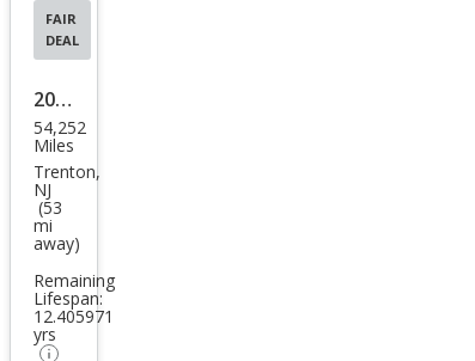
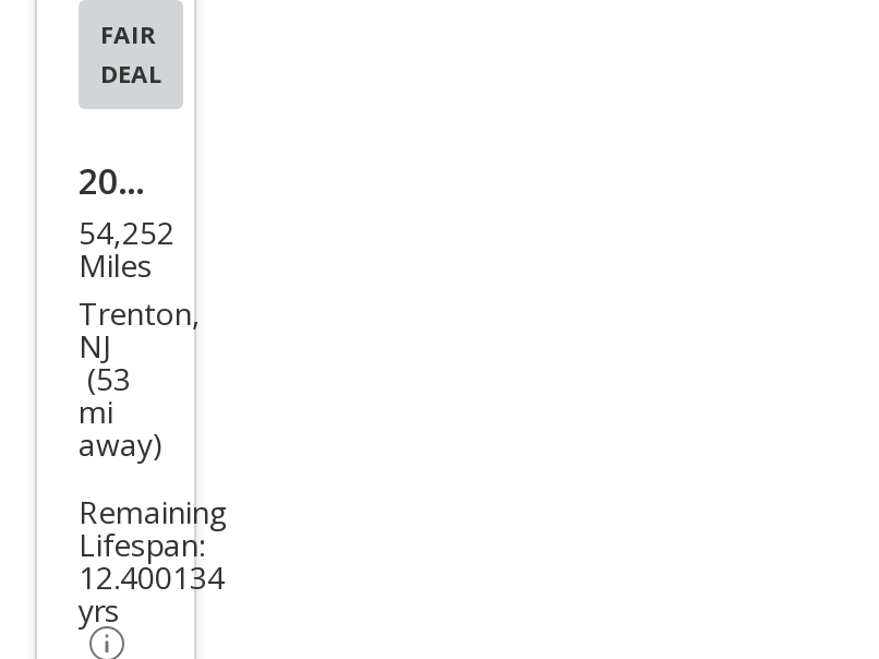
- 12.405971
+ 12.400134
